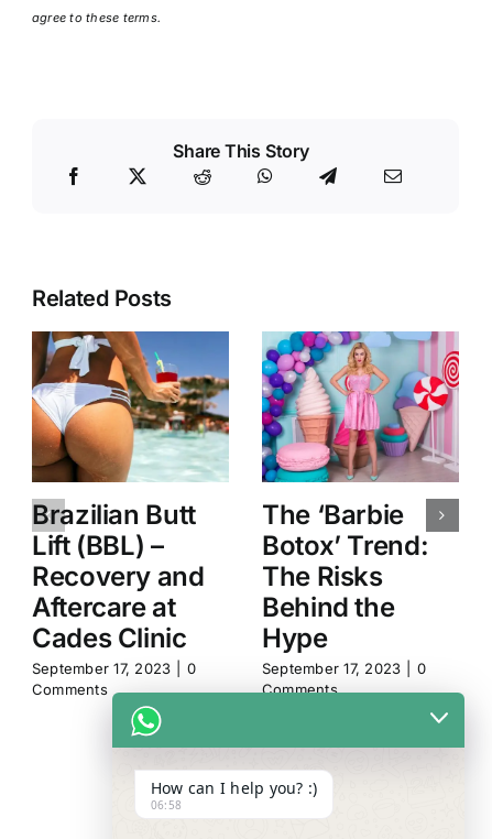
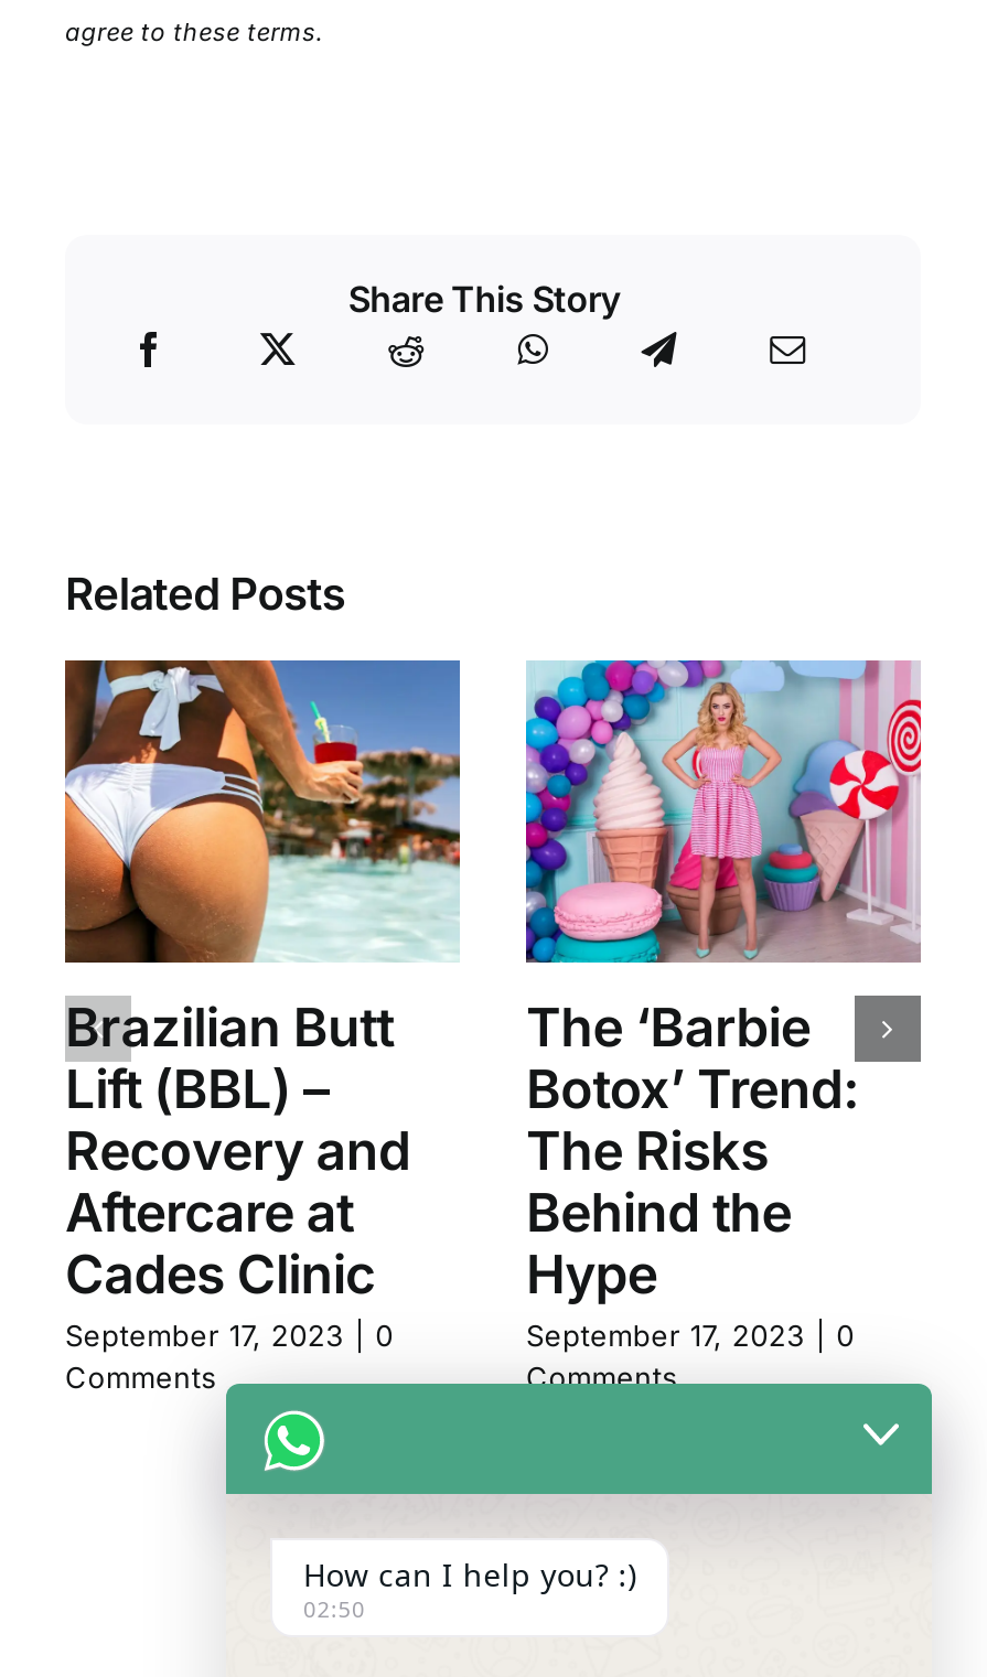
- 06:58
+ 02:50
